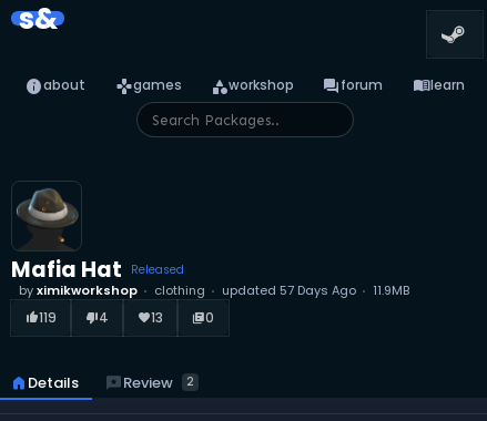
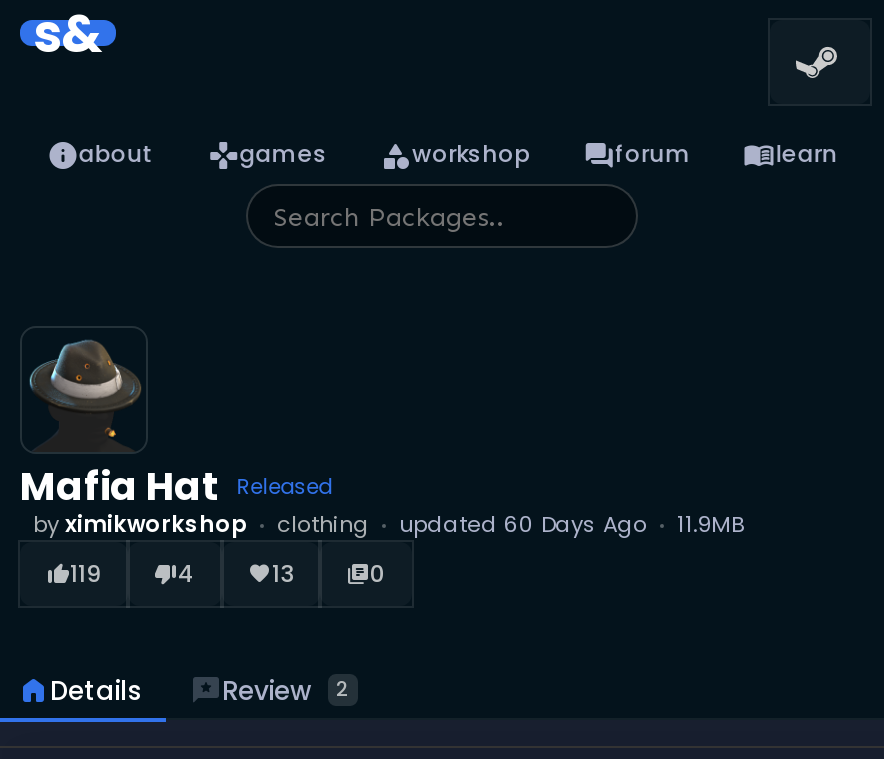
- updated 57 Days Ago
+ updated 60 Days Ago
